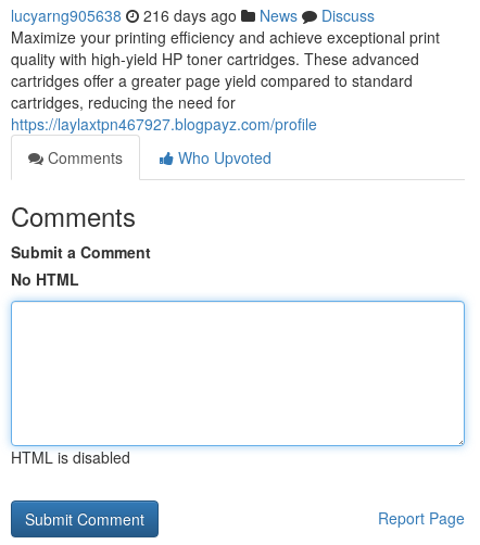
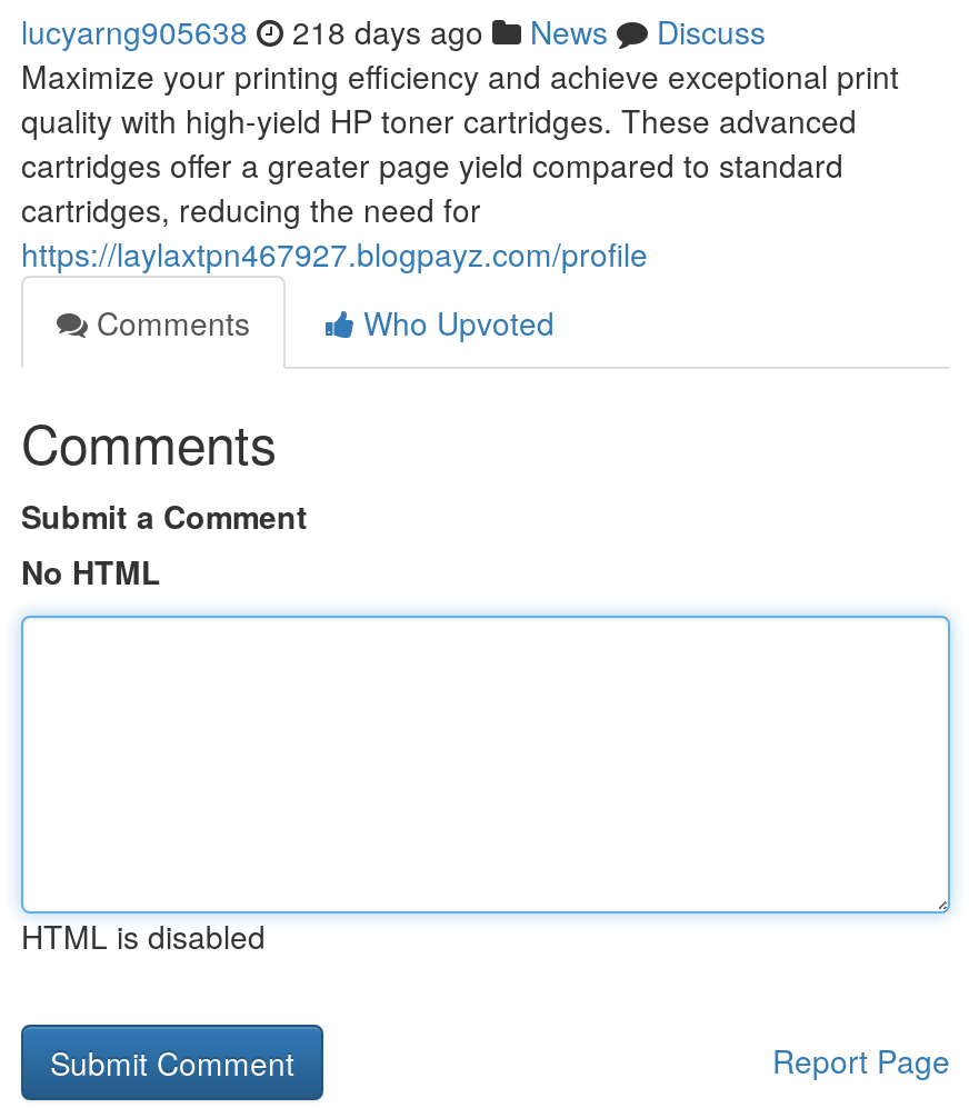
- lucyarng905638 216 days ago News Discuss
+ lucyarng905638 218 days ago News Discuss
